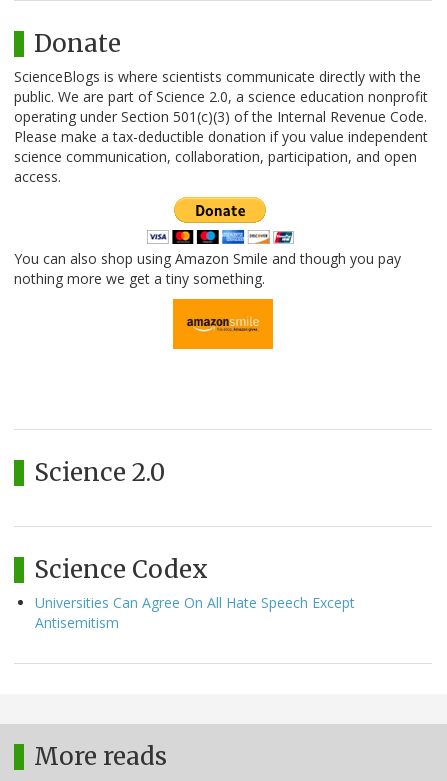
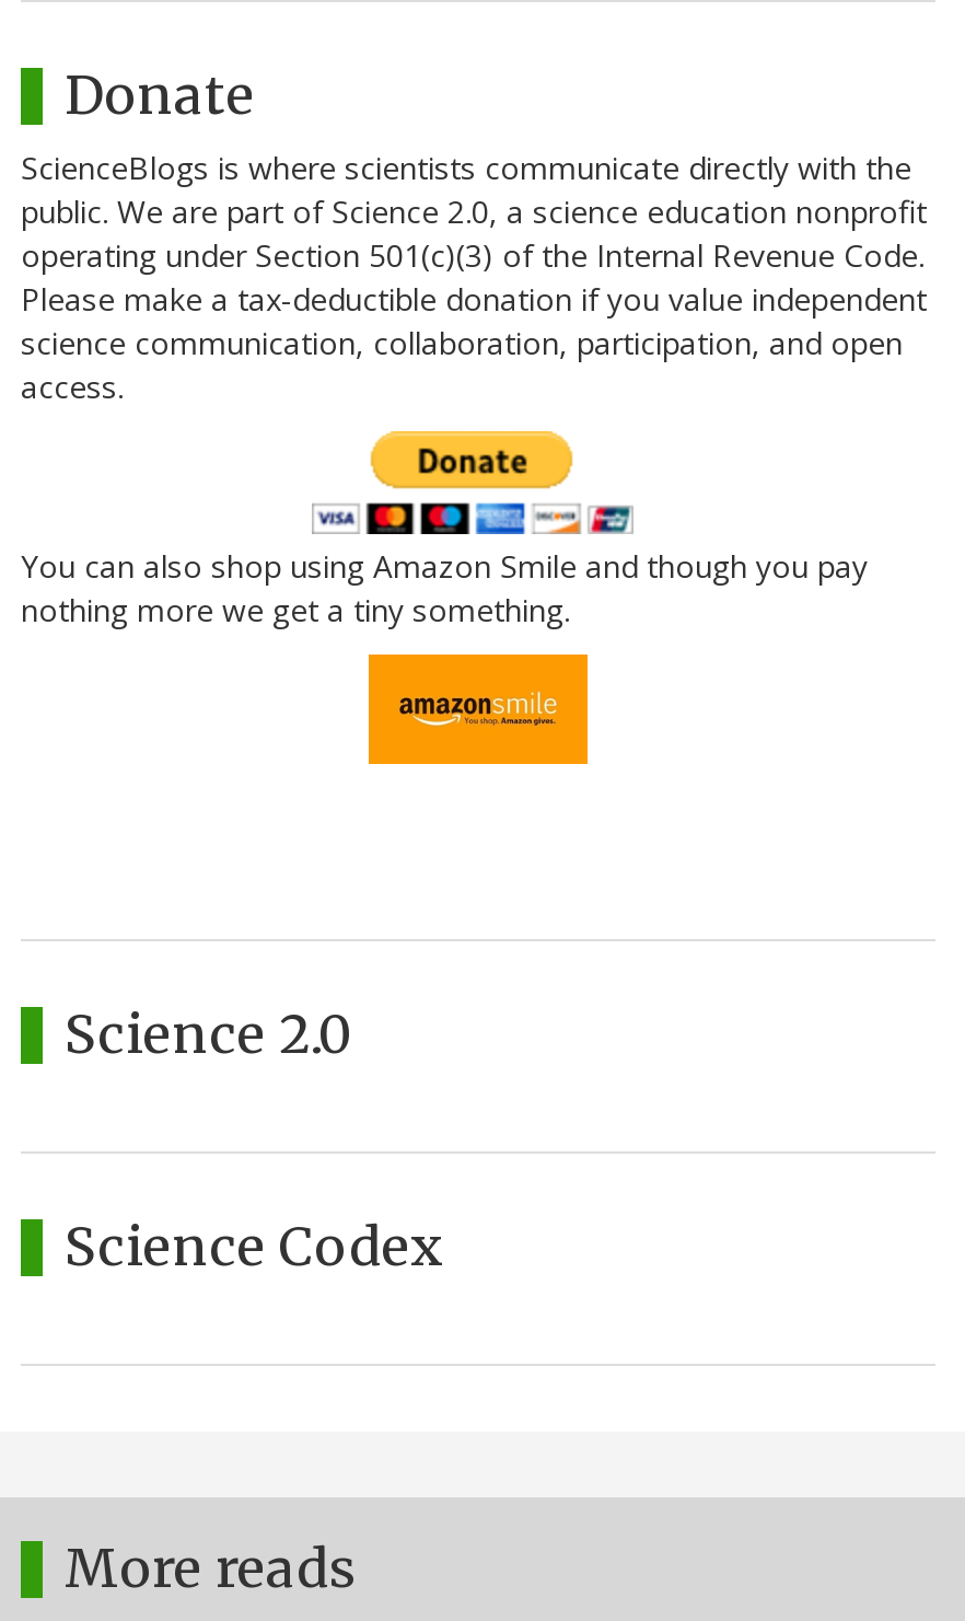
- Universities Can Agree On All Hate Speech Except
- Antisemitism
